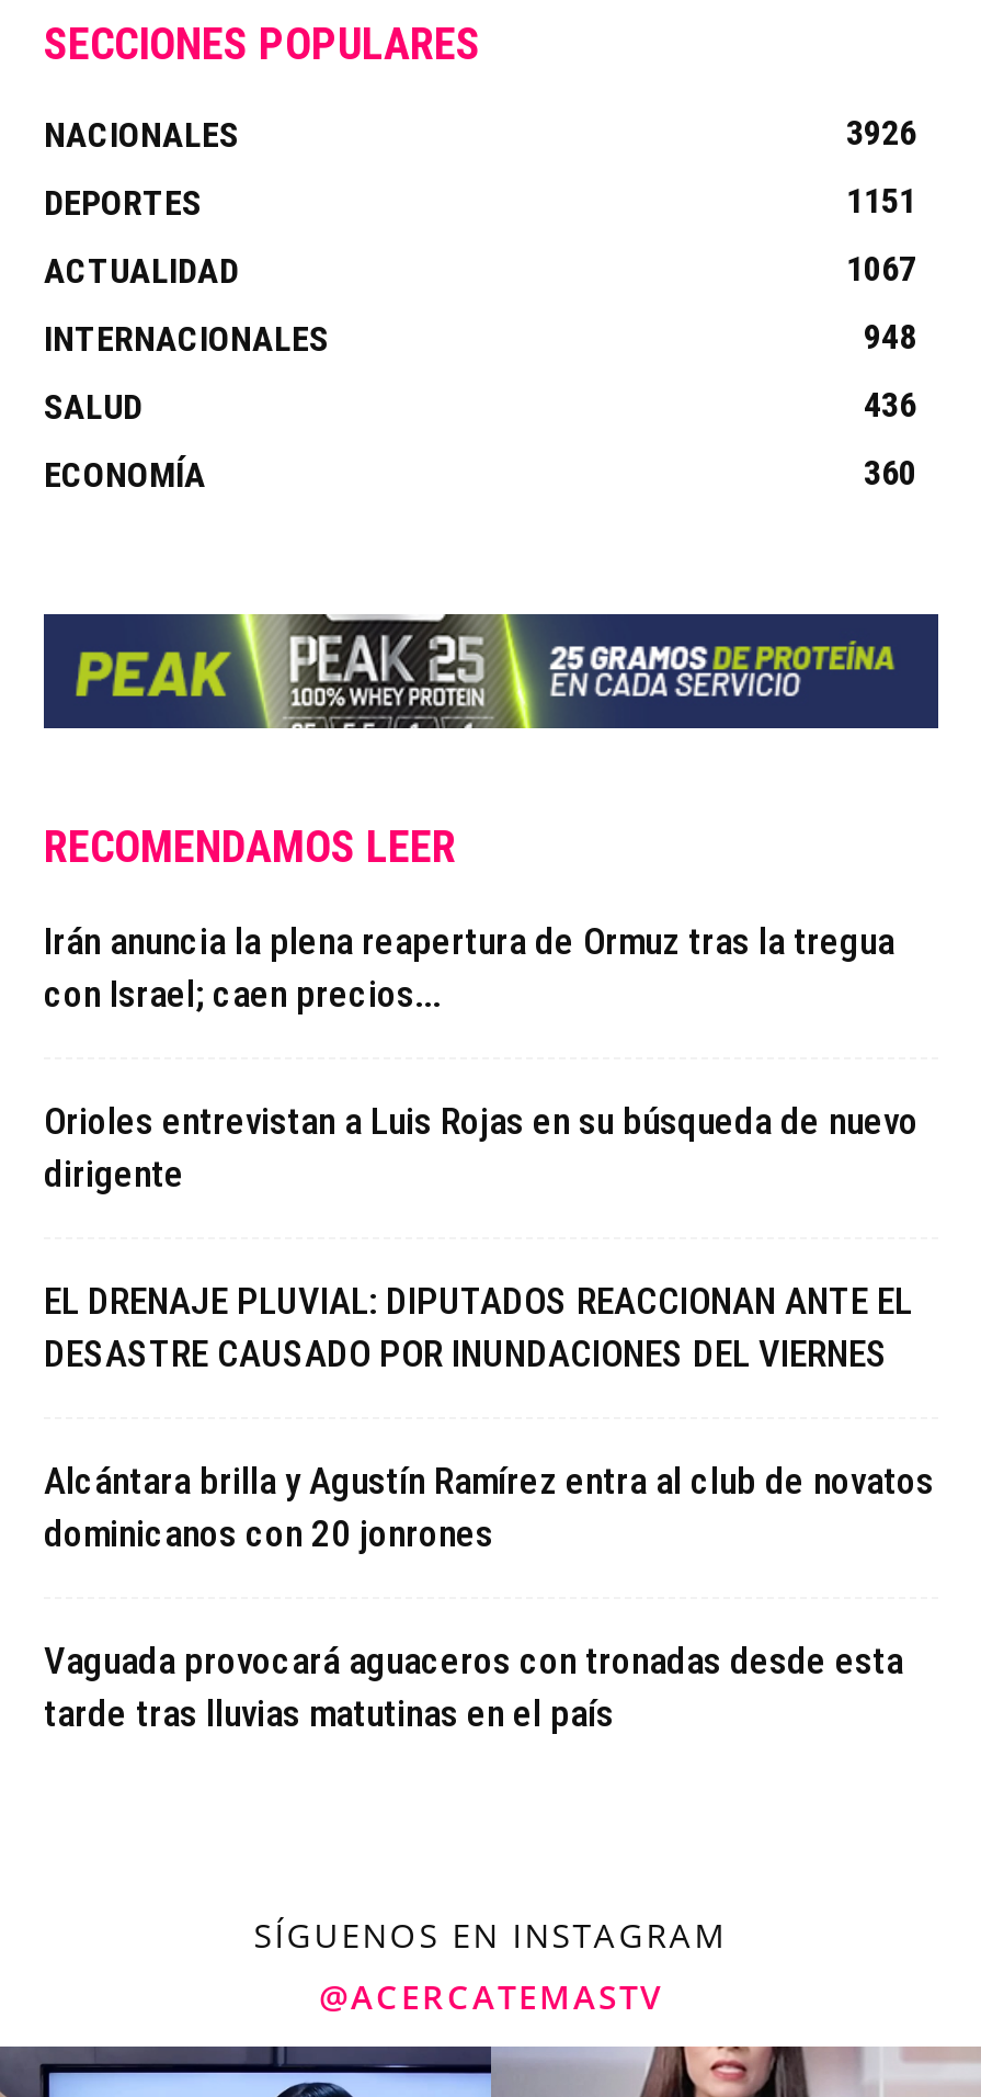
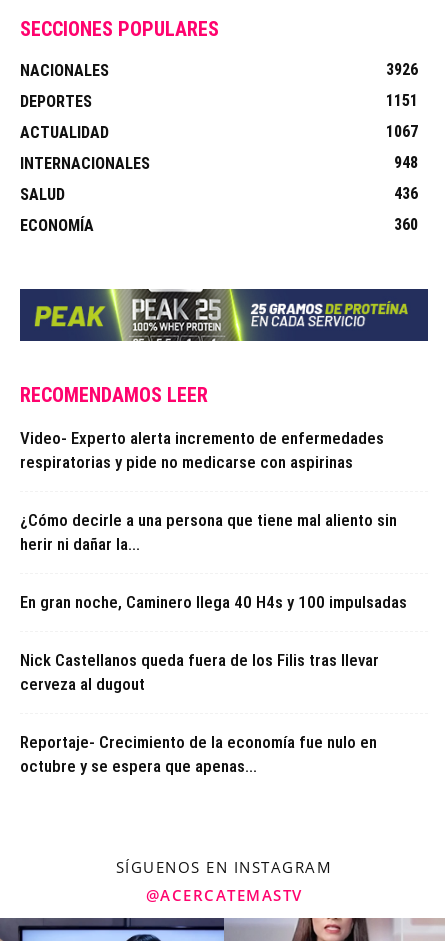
- Irán anuncia la plena reapertura de Ormuz tras la tregua
- con Israel; caen precios...
+ Video- Experto alerta incremento de enfermedades
+ respiratorias y pide no medicarse con aspirinas

- Orioles entrevistan a Luis Rojas en su búsqueda de nuevo
- dirigente
+ ¿Cómo decirle a una persona que tiene mal aliento sin
+ herir ni dañar la...

- EL DRENAJE PLUVIAL: DIPUTADOS REACCIONAN ANTE EL
- DESASTRE CAUSADO POR INUNDACIONES DEL VIERNES
+ En gran noche, Caminero llega 40 H4s y 100 impulsadas

- Alcántara brilla y Agustín Ramírez entra al club de novatos
- dominicanos con 20 jonrones
+ Nick Castellanos queda fuera de los Filis tras llevar
+ cerveza al dugout

- Vaguada provocará aguaceros con tronadas desde esta
- tarde tras lluvias matutinas en el país
+ Reportaje- Crecimiento de la economía fue nulo en
+ octubre y se espera que apenas...
